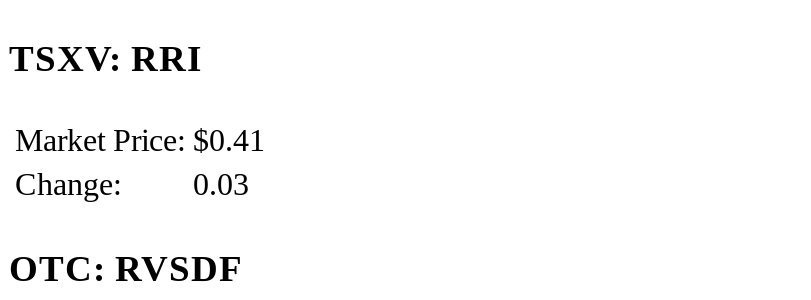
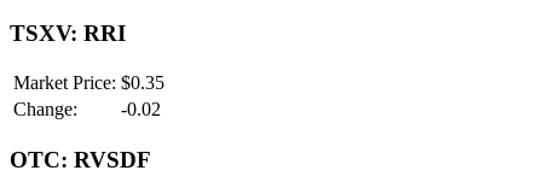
- Market Price: $0.41
+ Market Price: $0.35

- 0.03
+ -0.02
